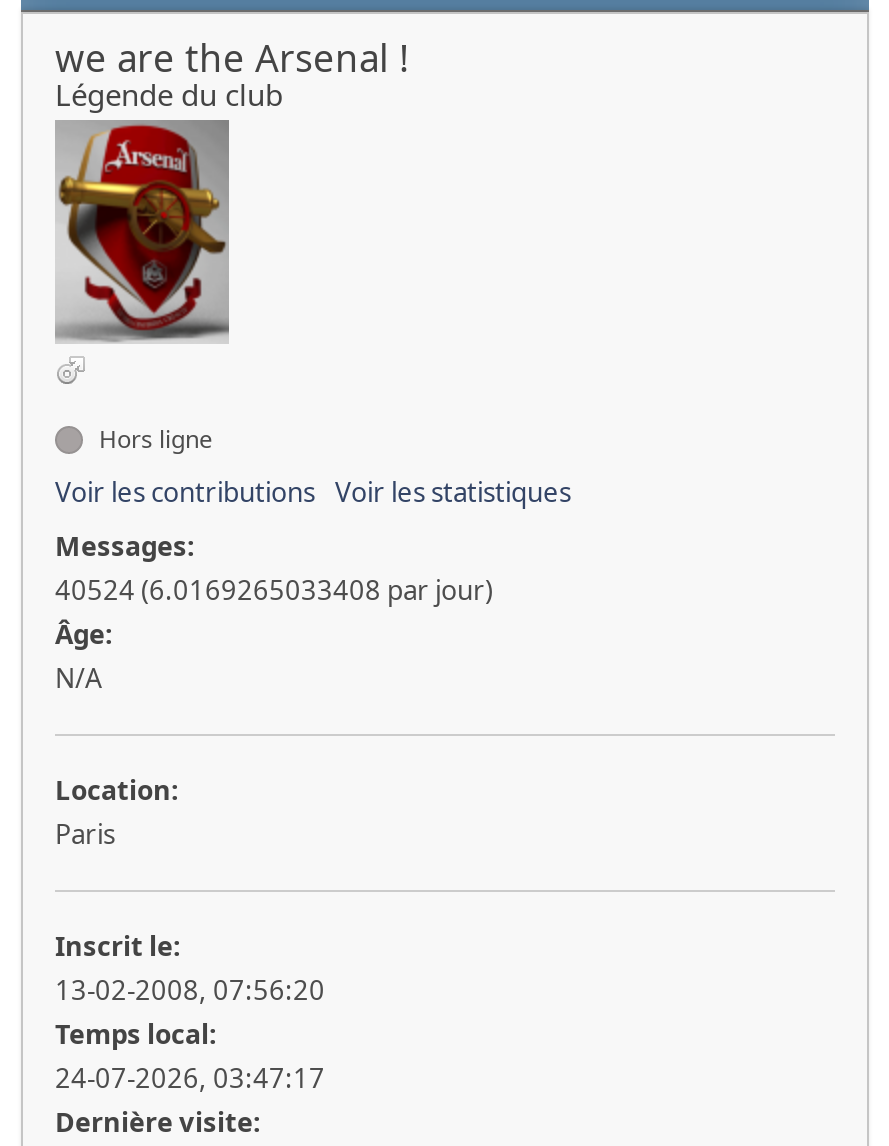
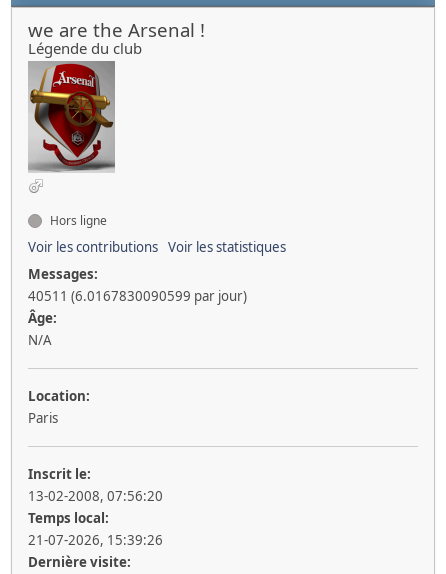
- 40524 (6.0169265033408 par jour)
+ 40511 (6.0167830090599 par jour)

- 24-07-2026, 03:47:17
+ 21-07-2026, 15:39:26
